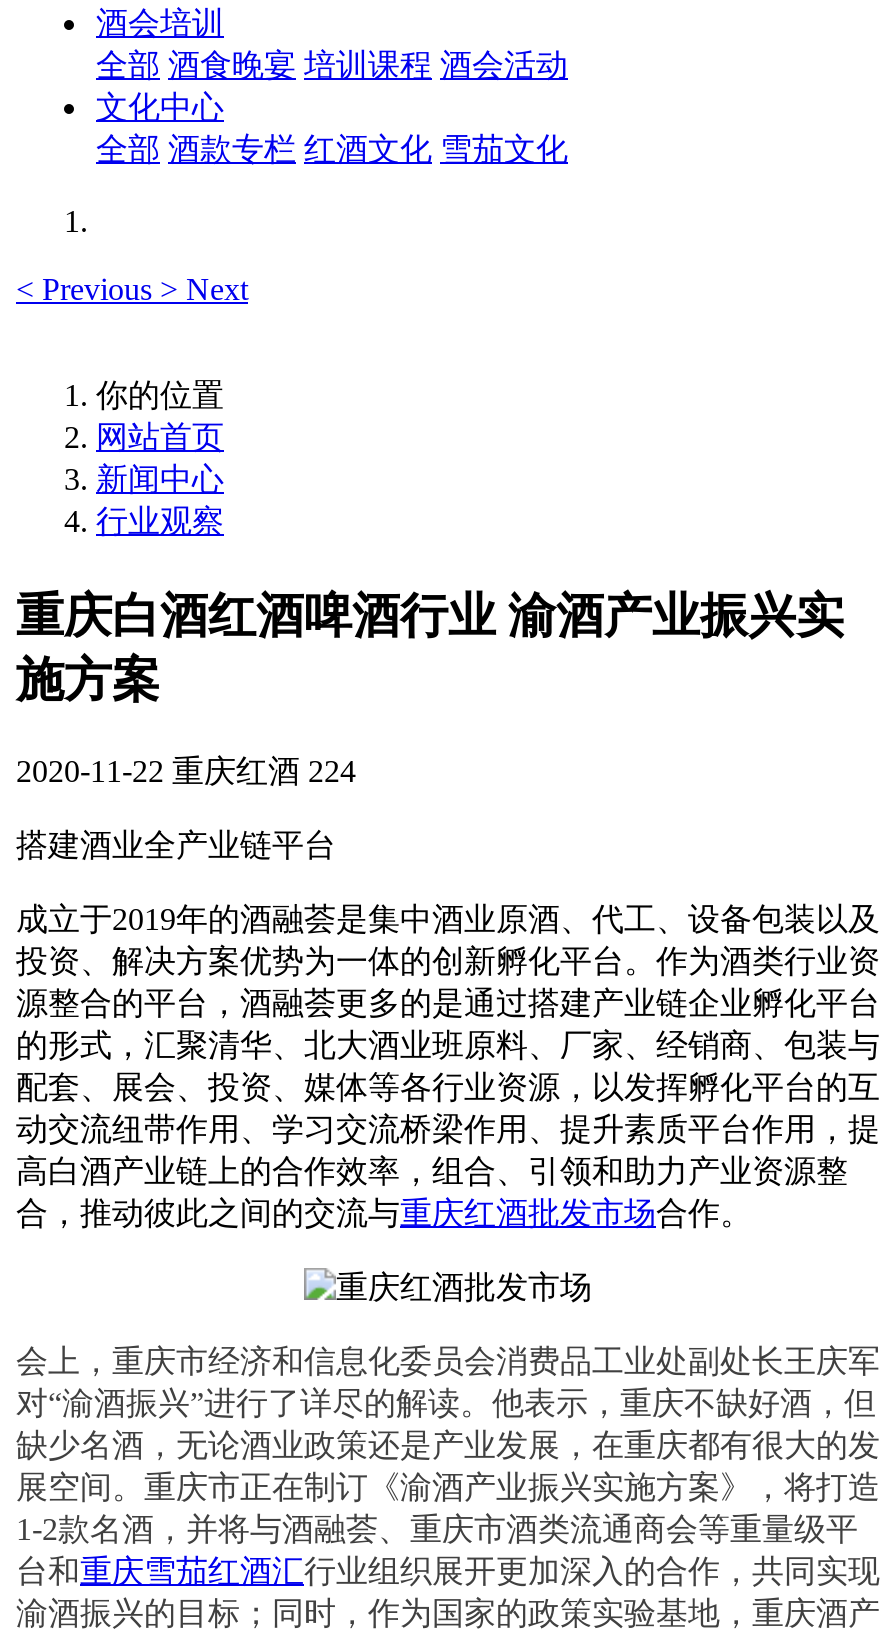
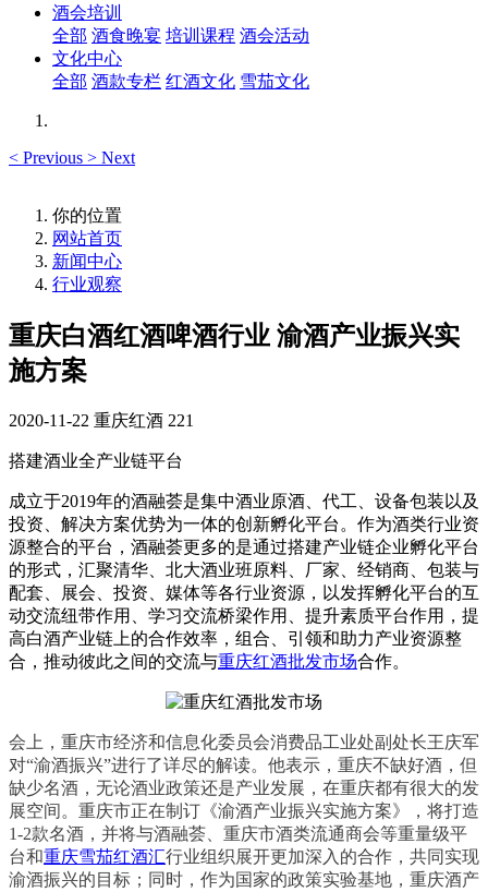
- 2020-11-22 重庆红酒 224
+ 2020-11-22 重庆红酒 221
